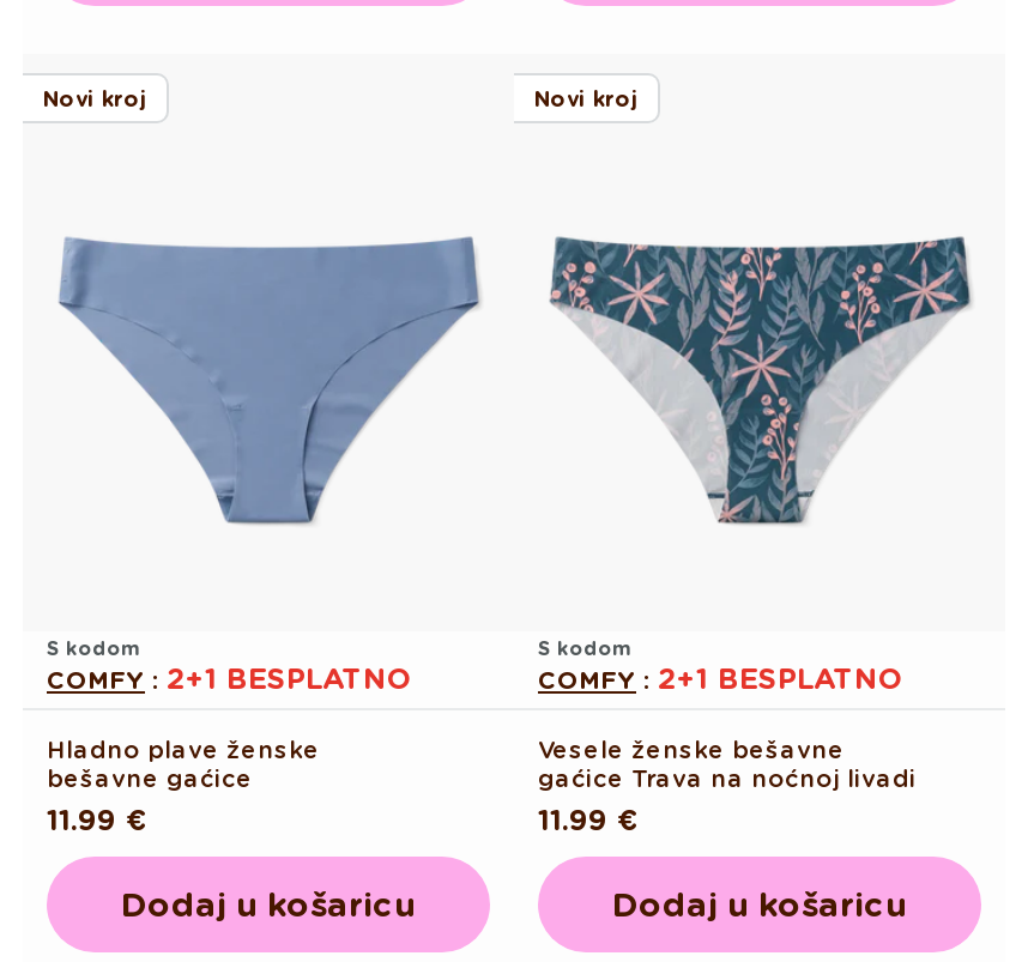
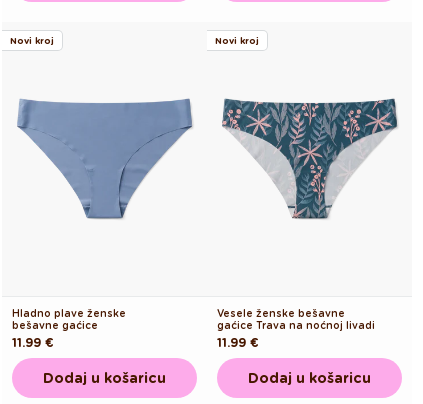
- S kodom
- COMFY: 2+1 BESPLATNO

- S kodom
- COMFY: 2+1 BESPLATNO
